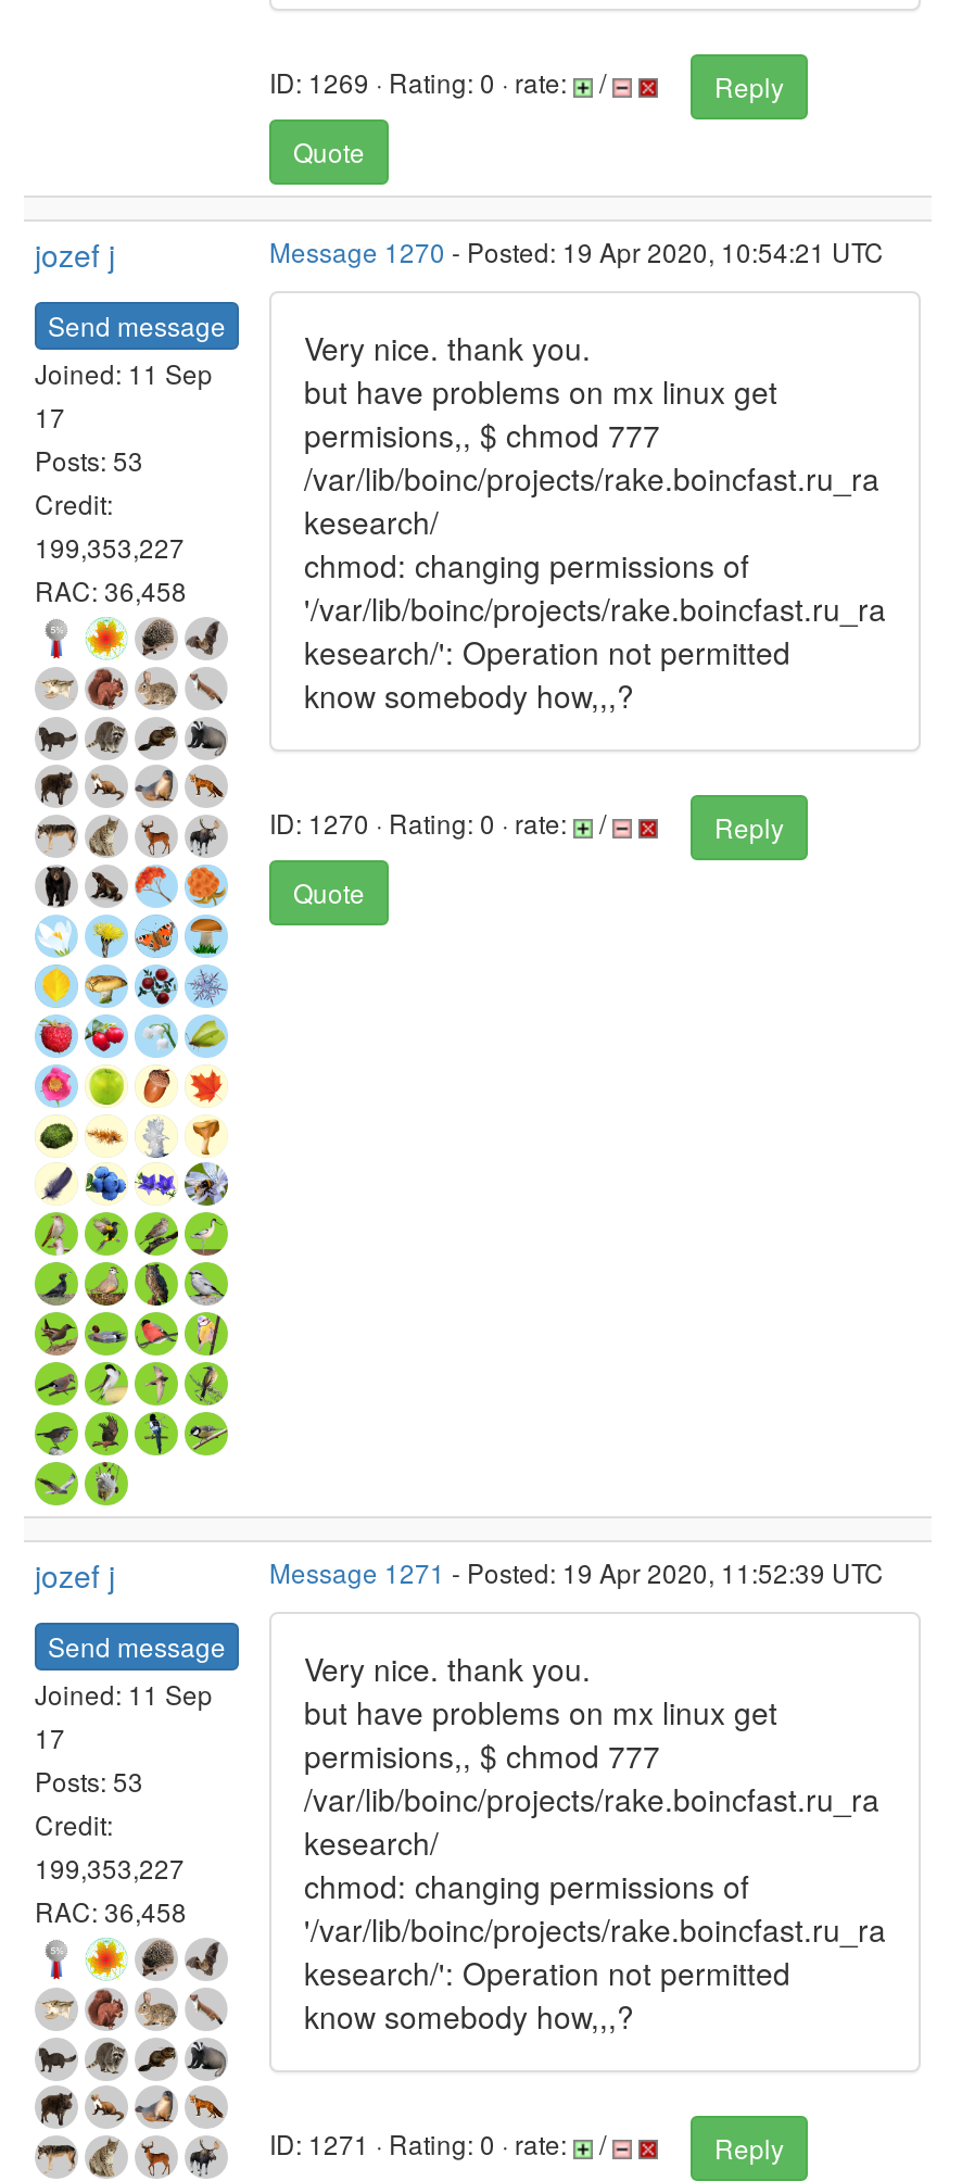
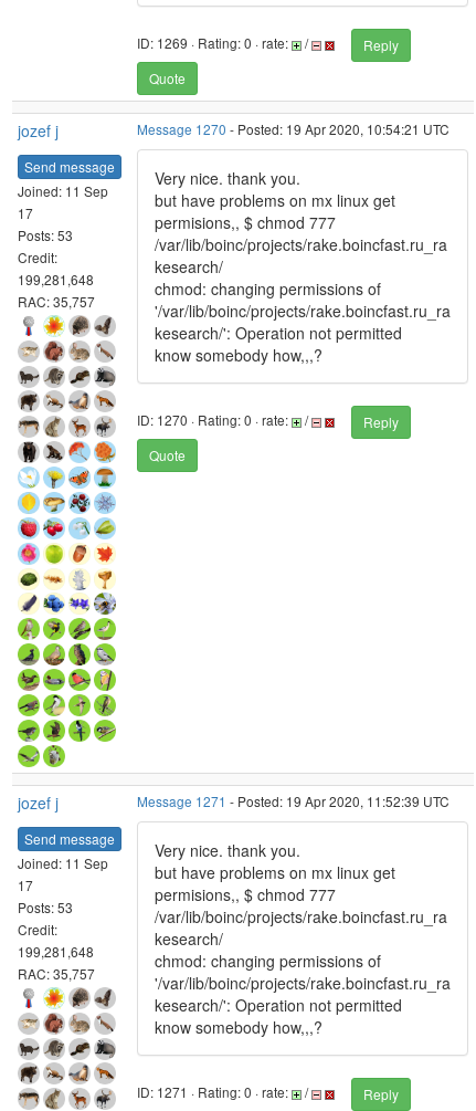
- 199,353,227
+ 199,281,648

- RAC: 36,458
+ RAC: 35,757

- 199,353,227
+ 199,281,648

- RAC: 36,458
+ RAC: 35,757
